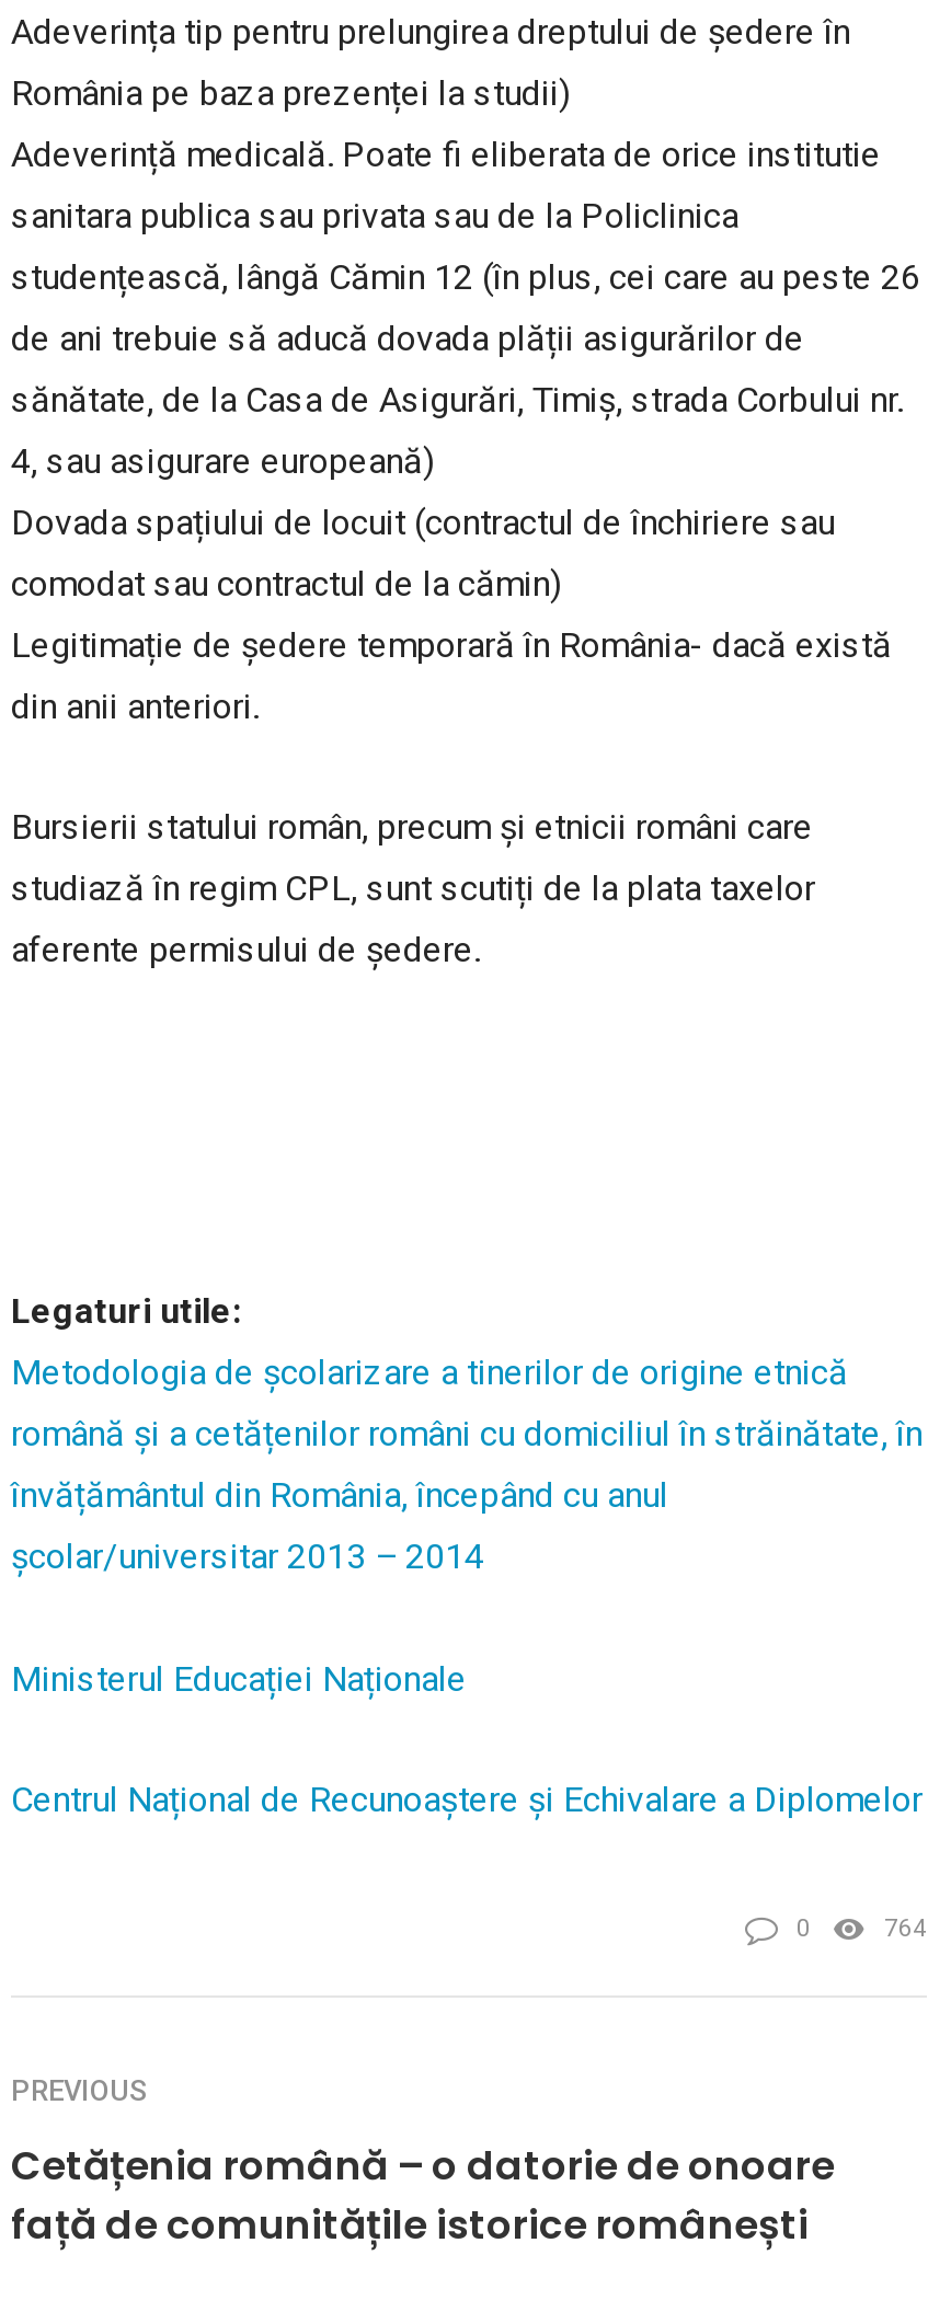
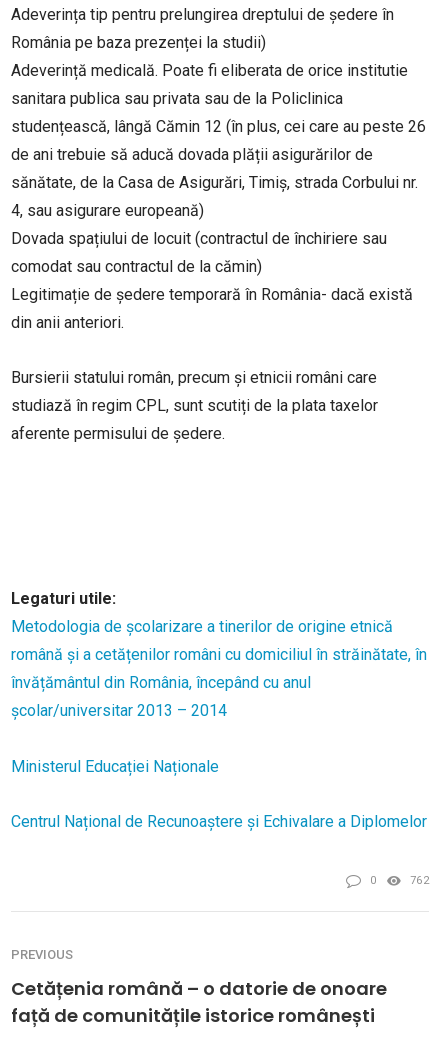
- 764
+ 762
